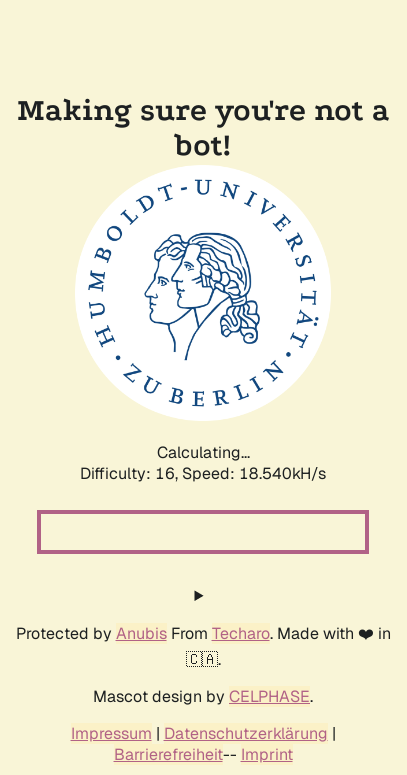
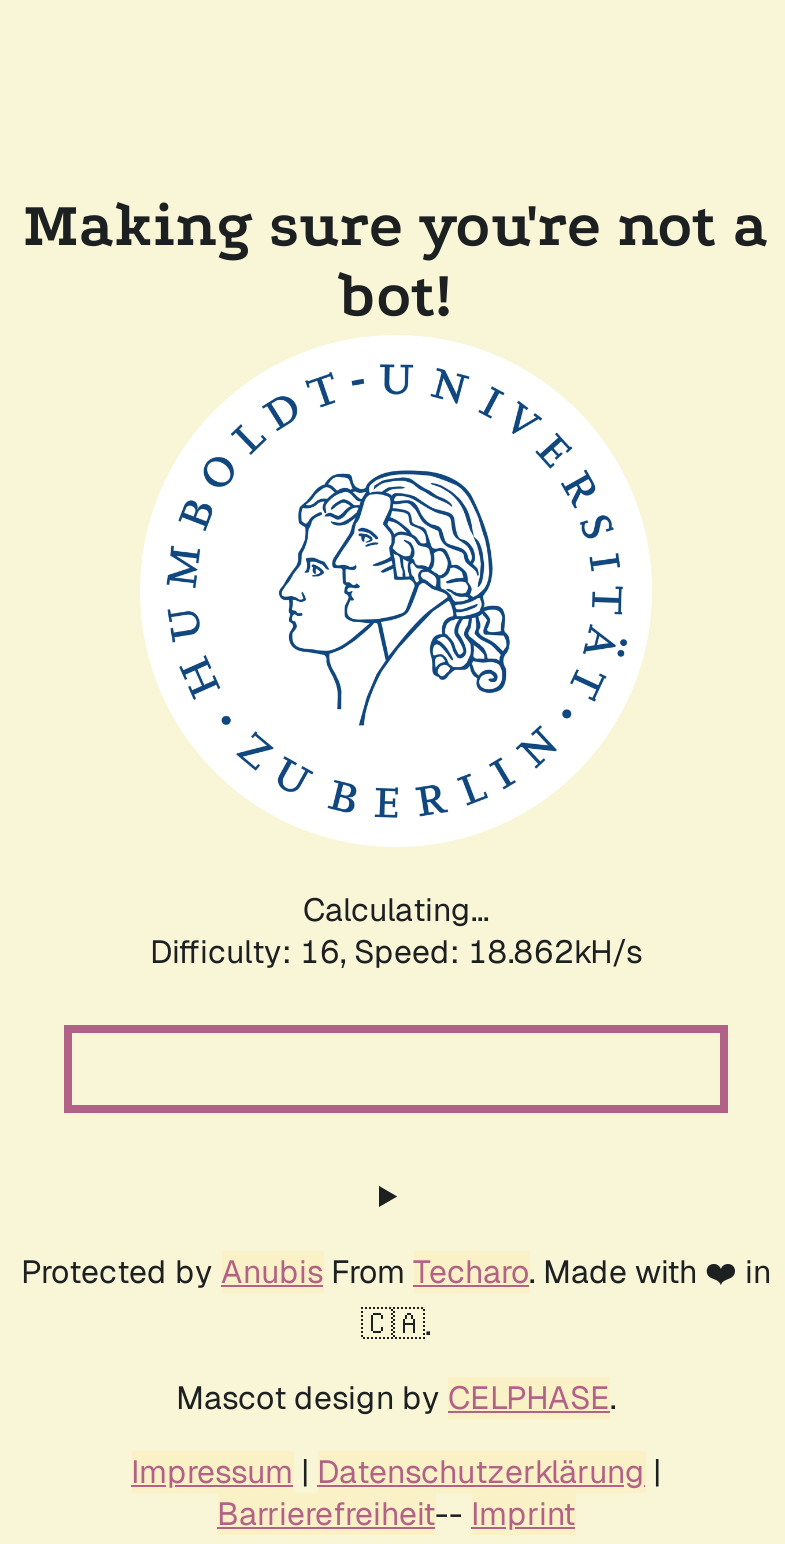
- Difficulty: 16, Speed: 18.540kH/s
+ Difficulty: 16, Speed: 18.862kH/s
